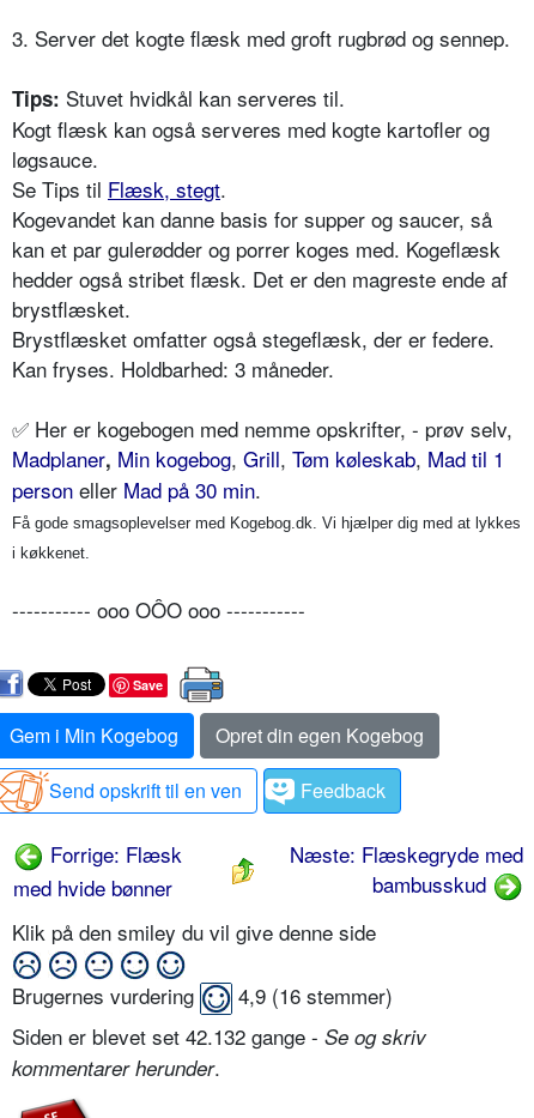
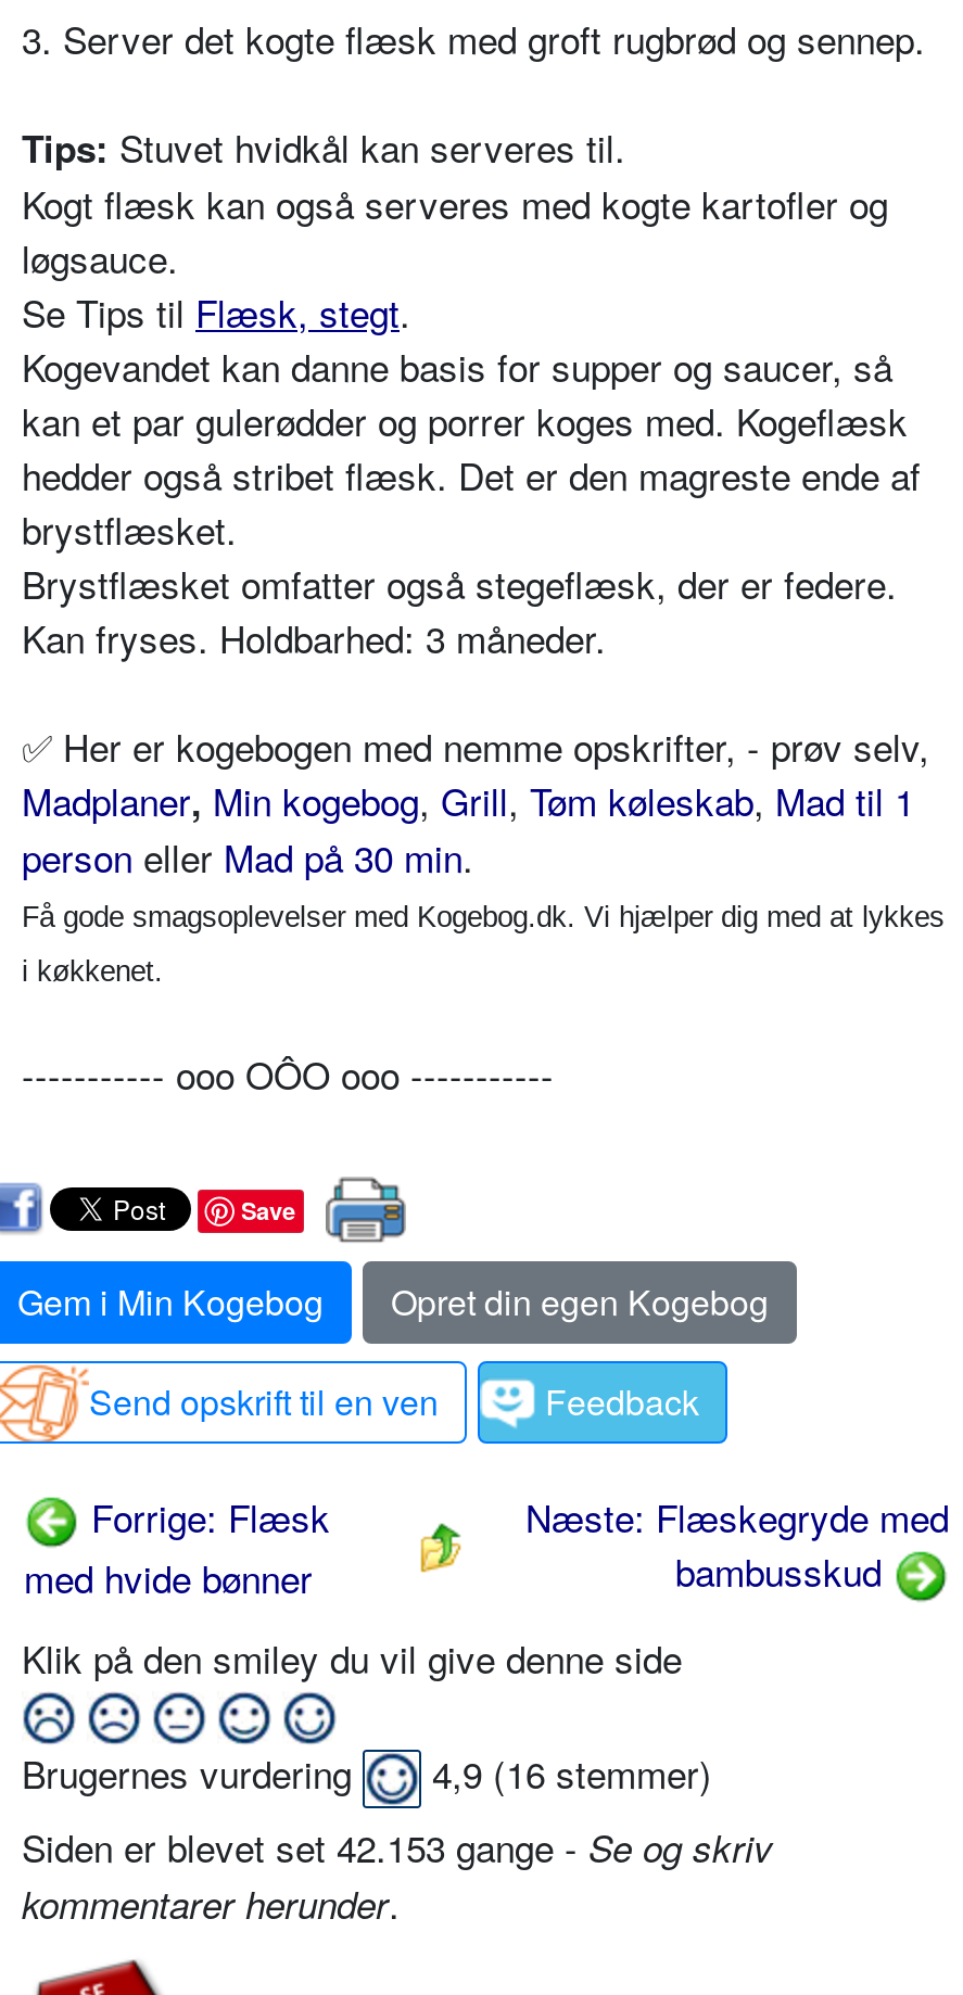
- Siden er blevet set 42.132 gange - Se og skriv
+ Siden er blevet set 42.153 gange - Se og skriv
